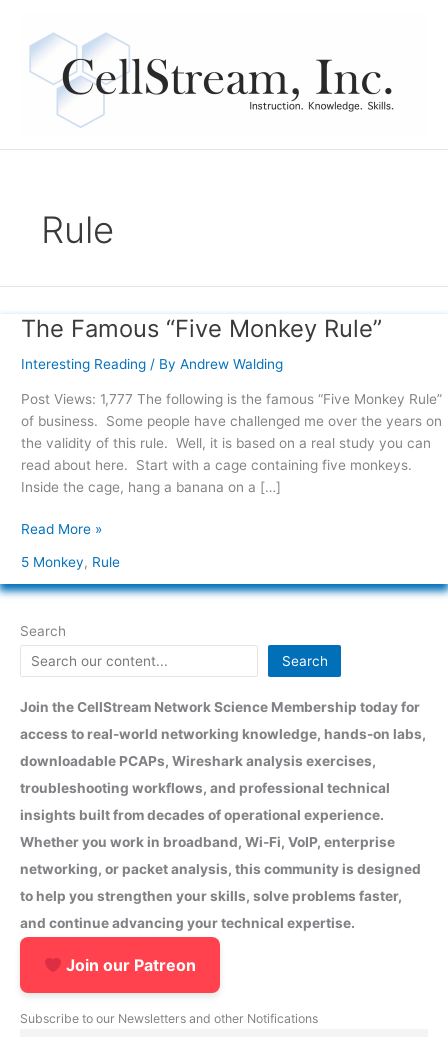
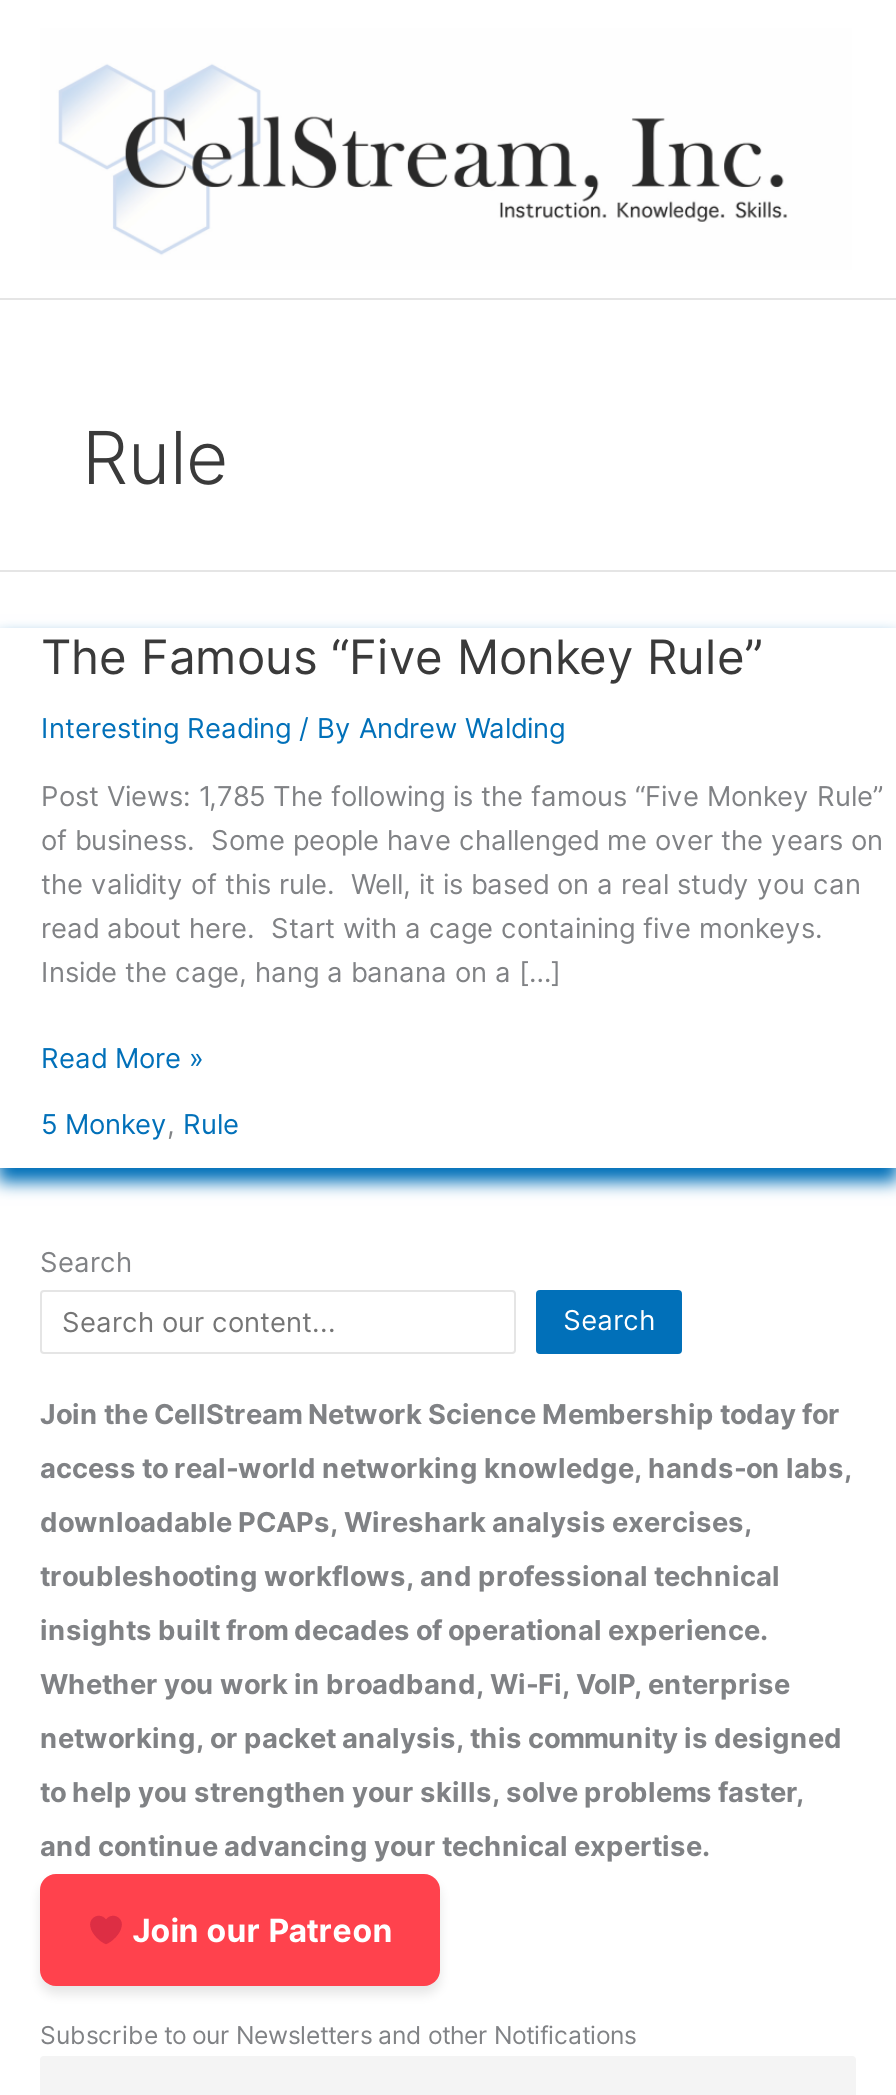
- Post Views: 1,777 The following is the famous “Five Monkey Rule”
+ Post Views: 1,785 The following is the famous “Five Monkey Rule”
